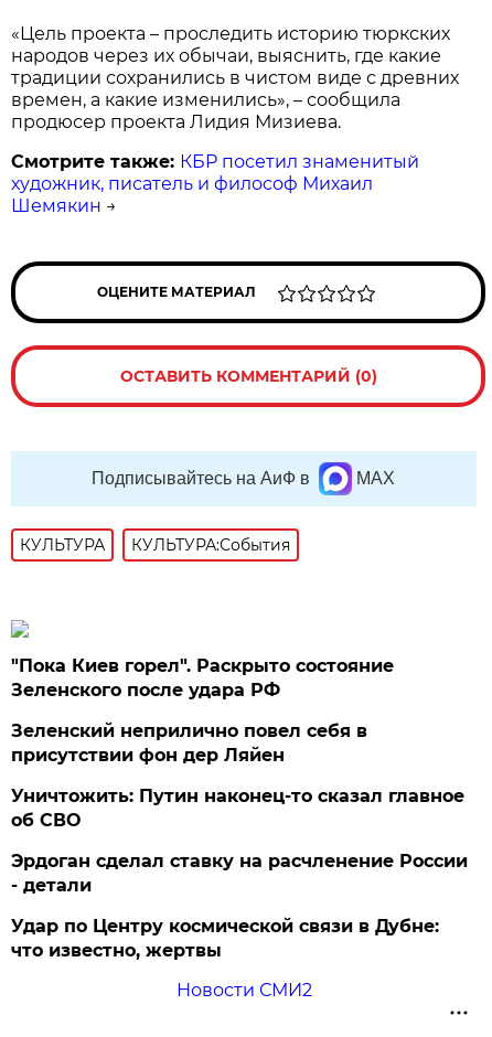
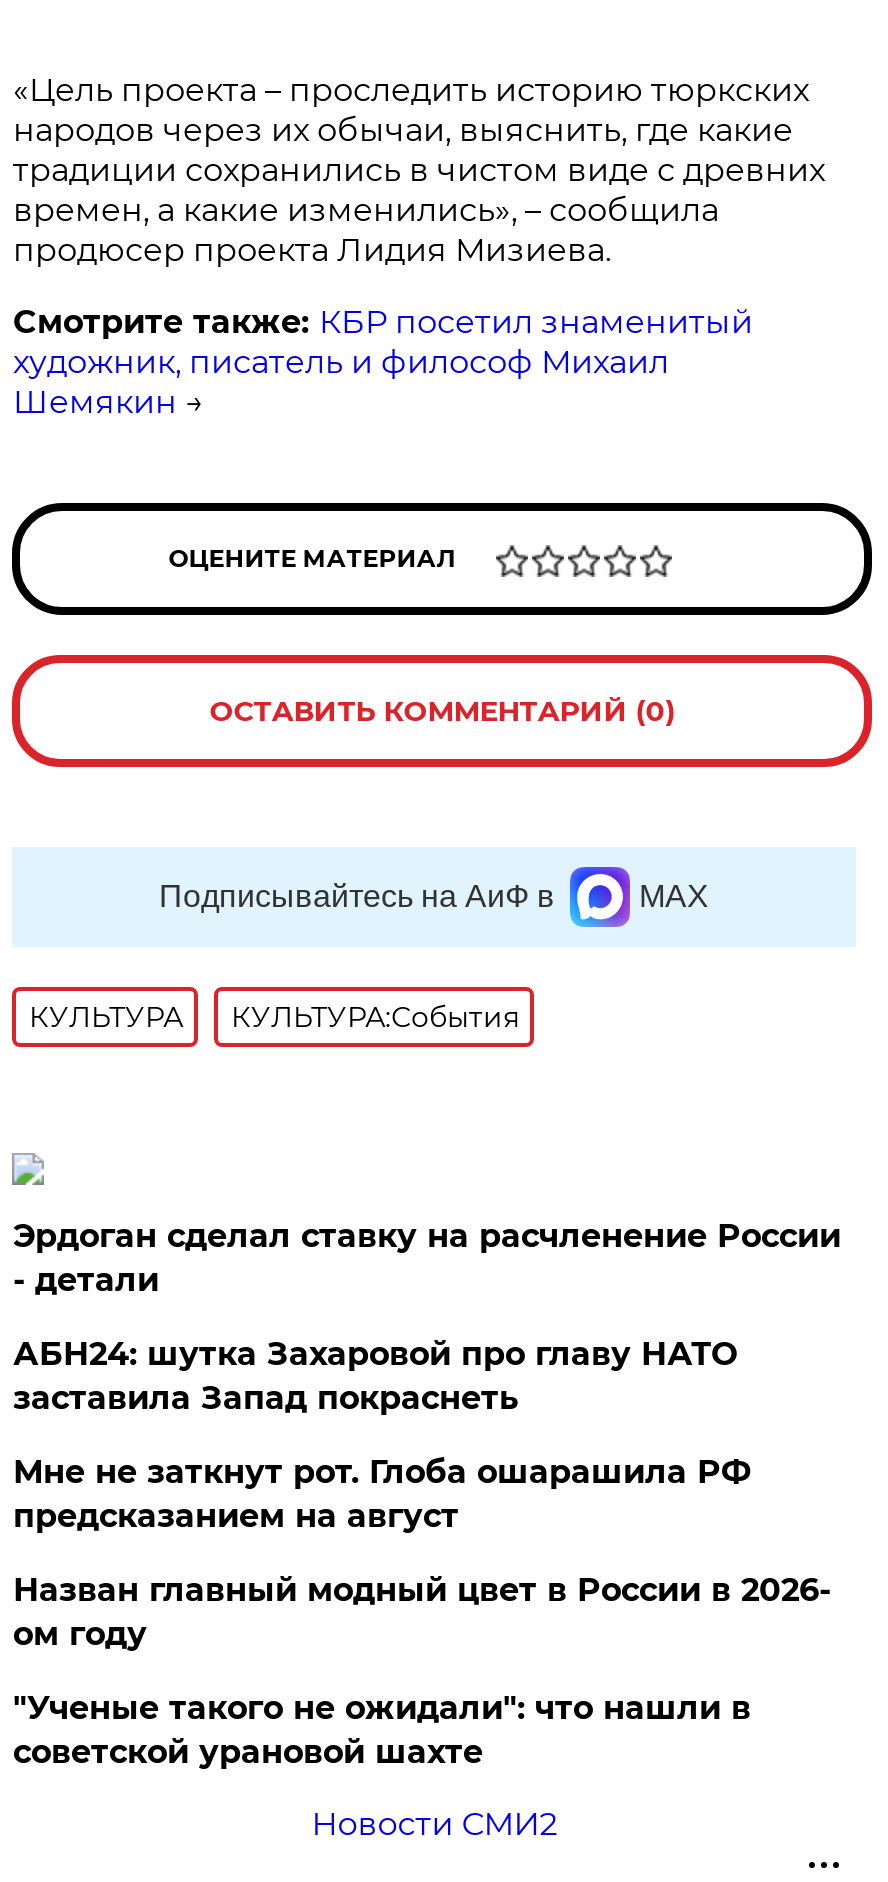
- "Пока Киев горел". Раскрыто состояние
- Зеленского после удара РФ
- Зеленский неприлично повел cебя в
- присутствии фон дер Ляйен
- Уничтожить: Путин наконец-то сказал главное
- об СВО

moved up: Эрдоган сделал ставку на расчленение России | - детали

- Удар по Центру космической связи в Дубне:
- что известно, жертвы
+ АБН24: шутка Захаровой про главу НАТО
+ заставила Запад покраснеть
+ Мне не заткнут рот. Глоба ошарашила РФ
+ предсказанием на август
+ Назван главный модный цвет в России в 2026-
+ ом году
+ "Ученые такого не ожидали": что нашли в
+ советской урановой шахте
